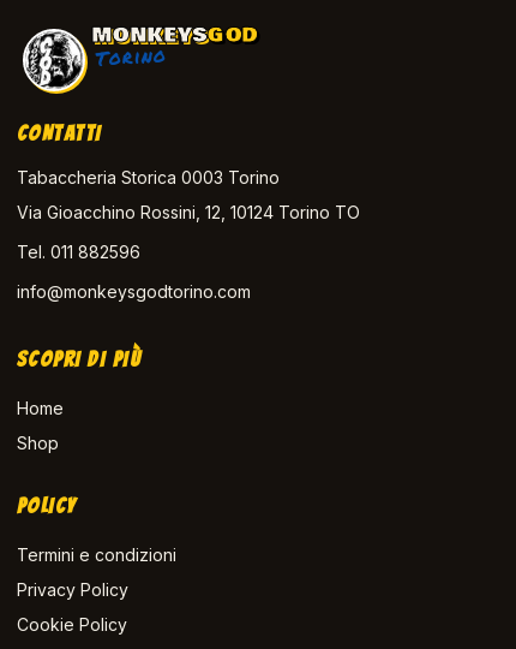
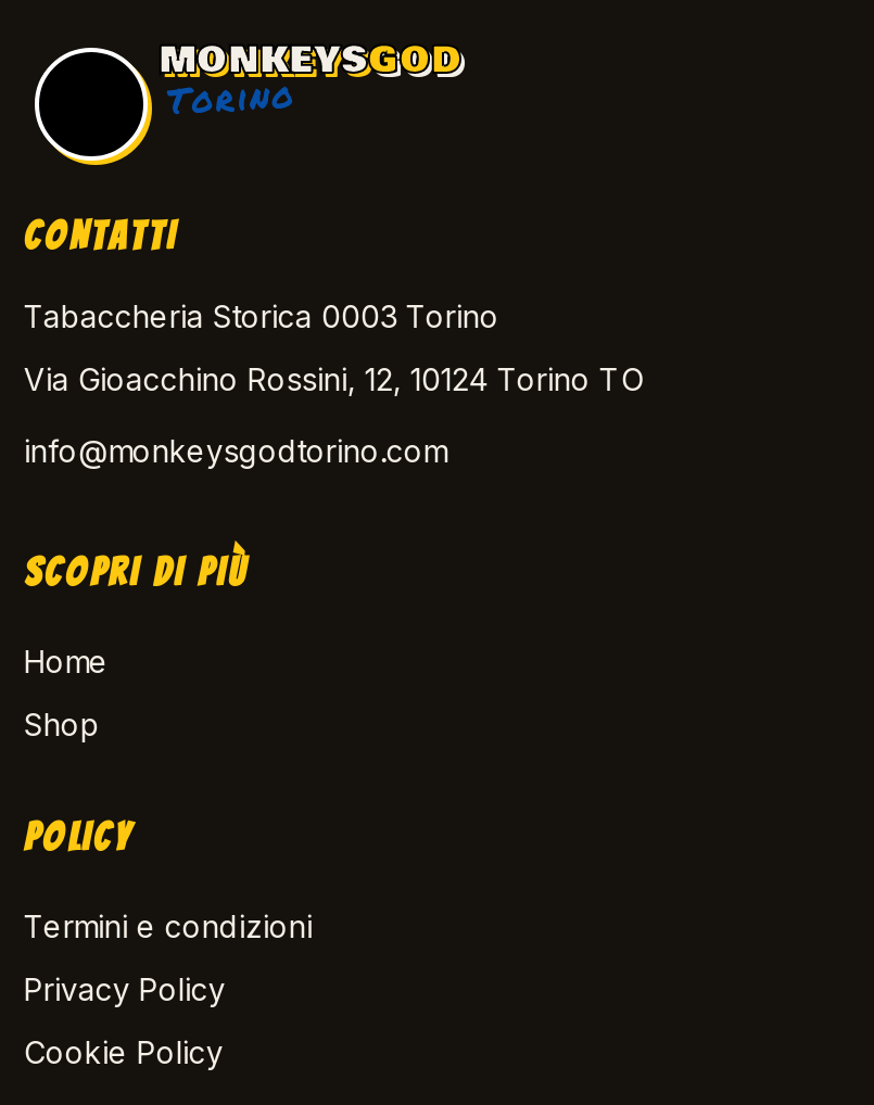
- [image]
+ [image]

- Tel. 011 882596
